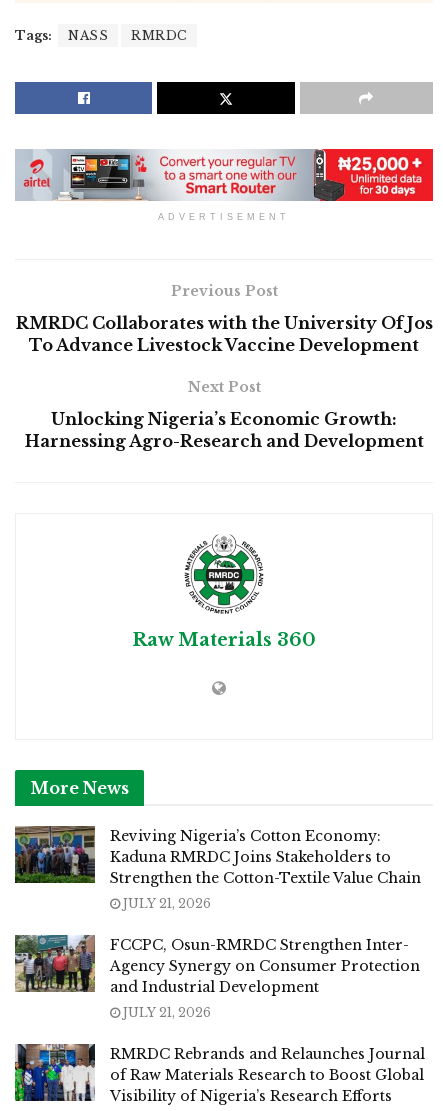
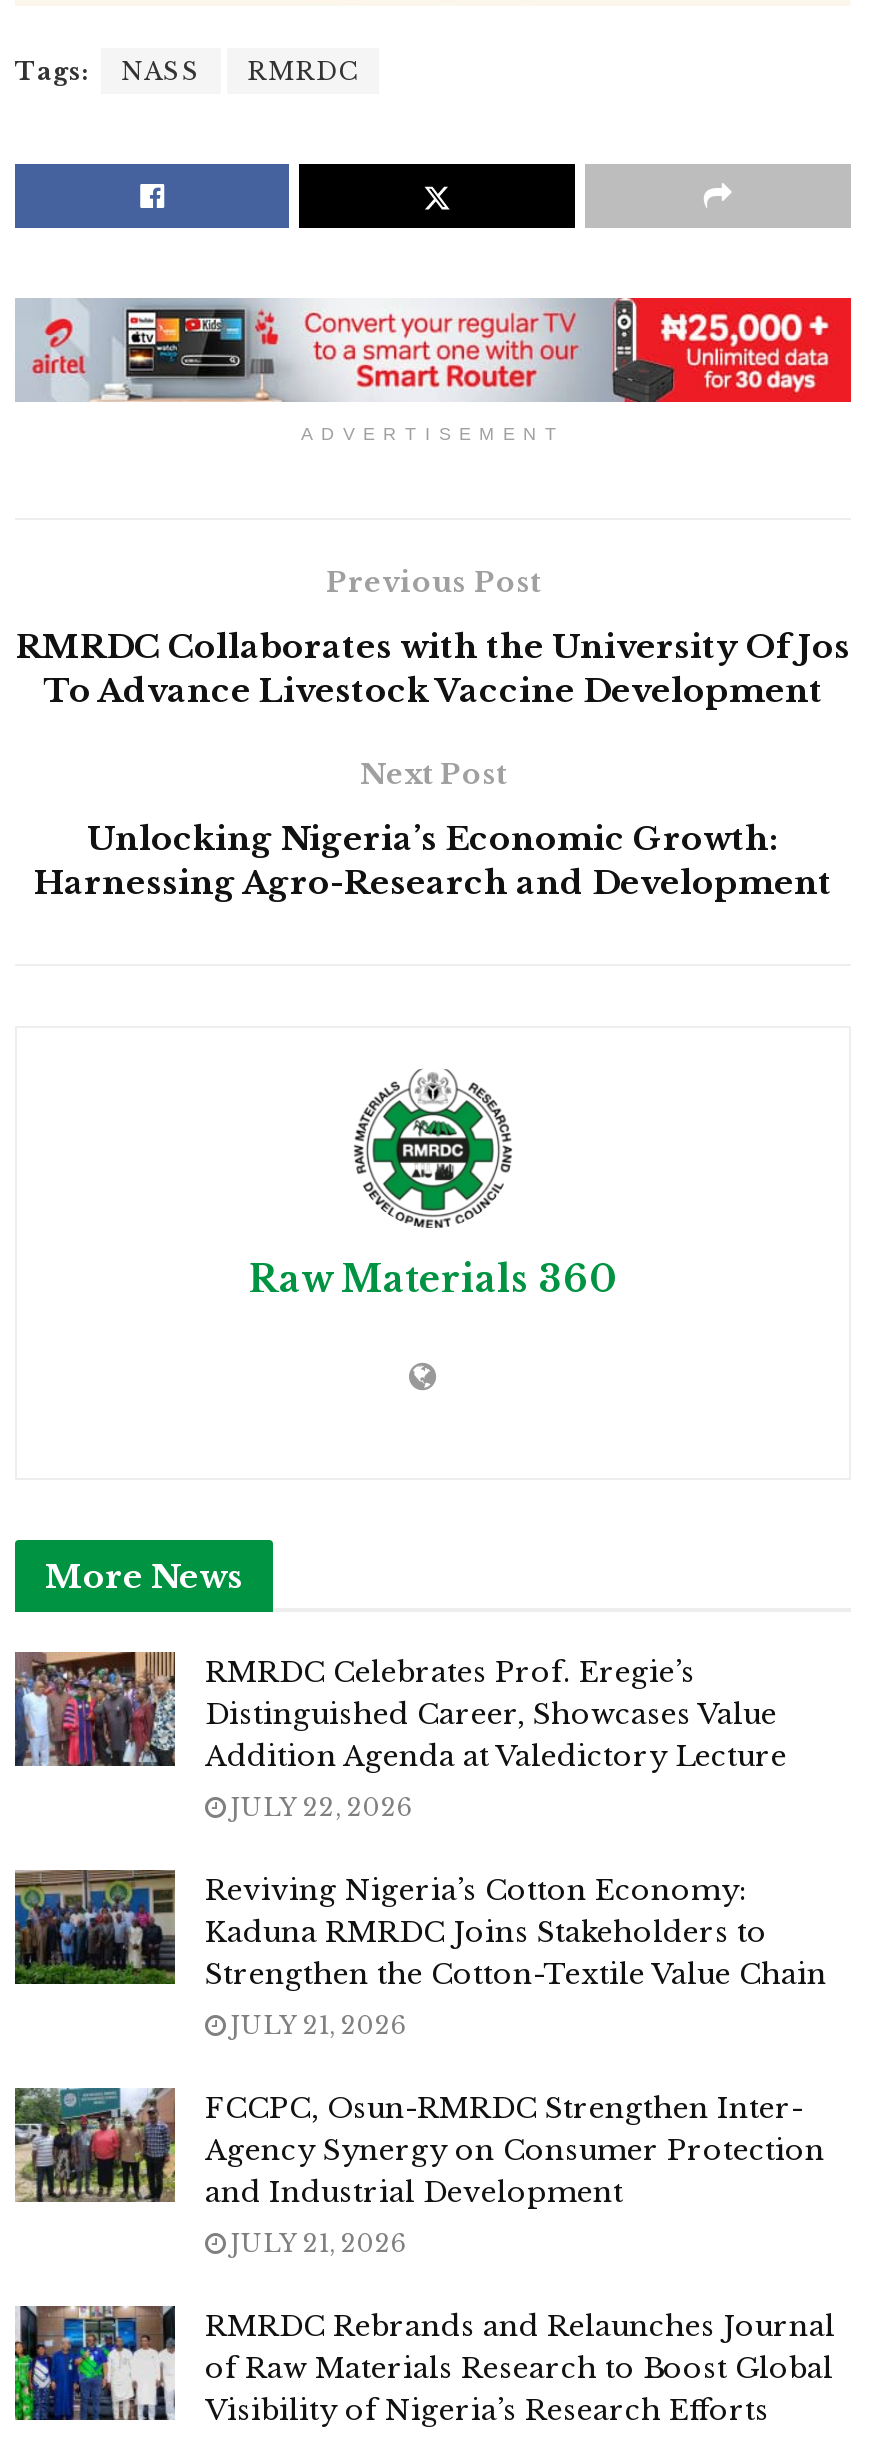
+ [image]
+ RMRDC Celebrates Prof. Eregie’s
+ Distinguished Career, Showcases Value
+ Addition Agenda at Valedictory Lecture
+ JULY 22, 2026
